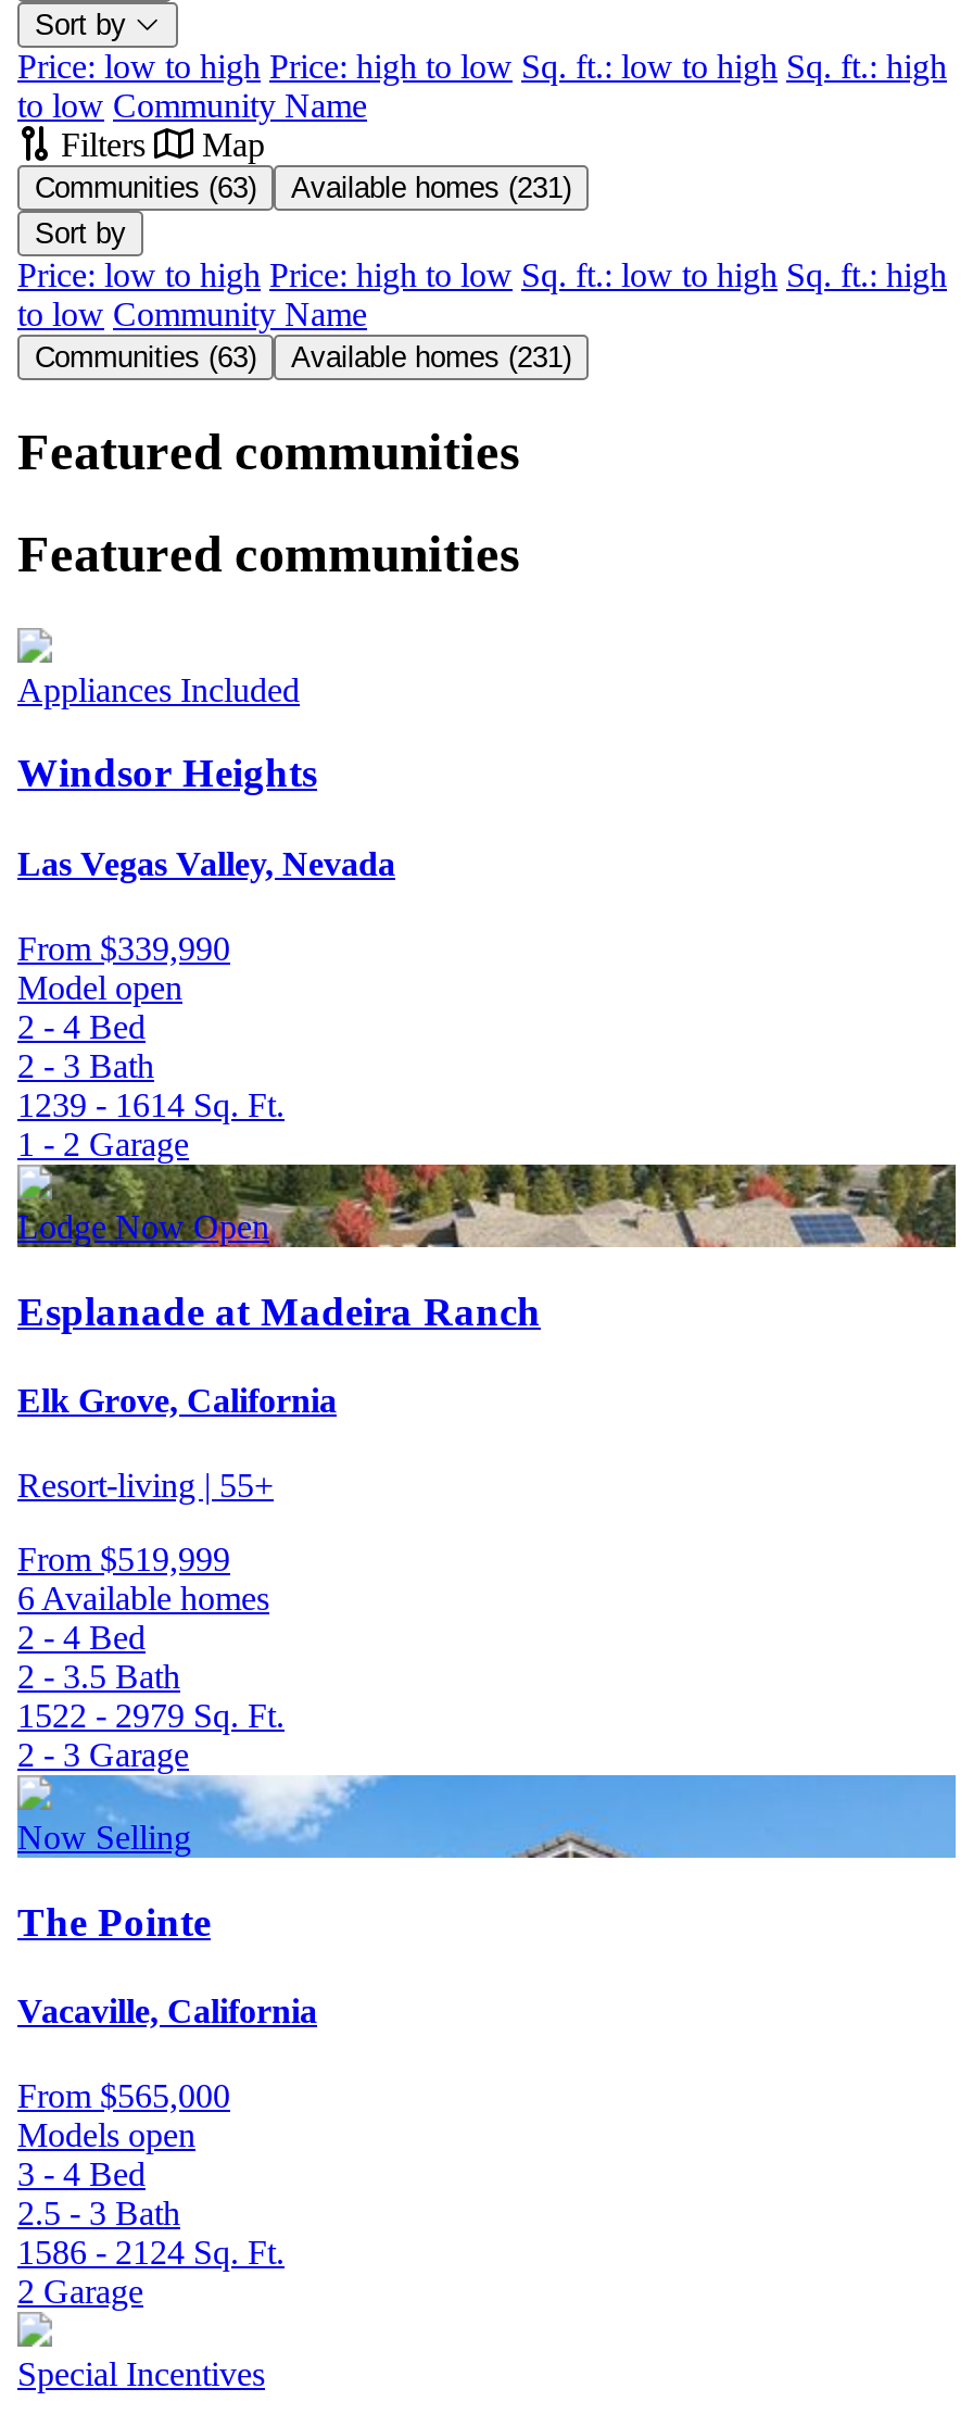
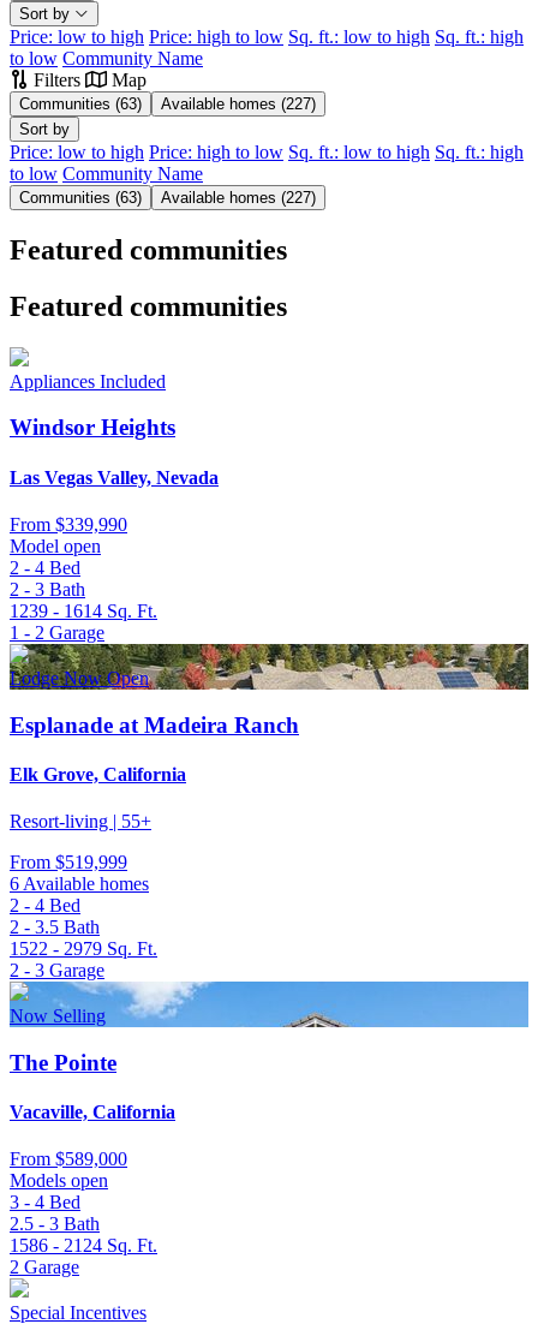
- Available homes (231)
+ Available homes (227)

- Available homes (231)
+ Available homes (227)

- From $565,000
+ From $589,000
